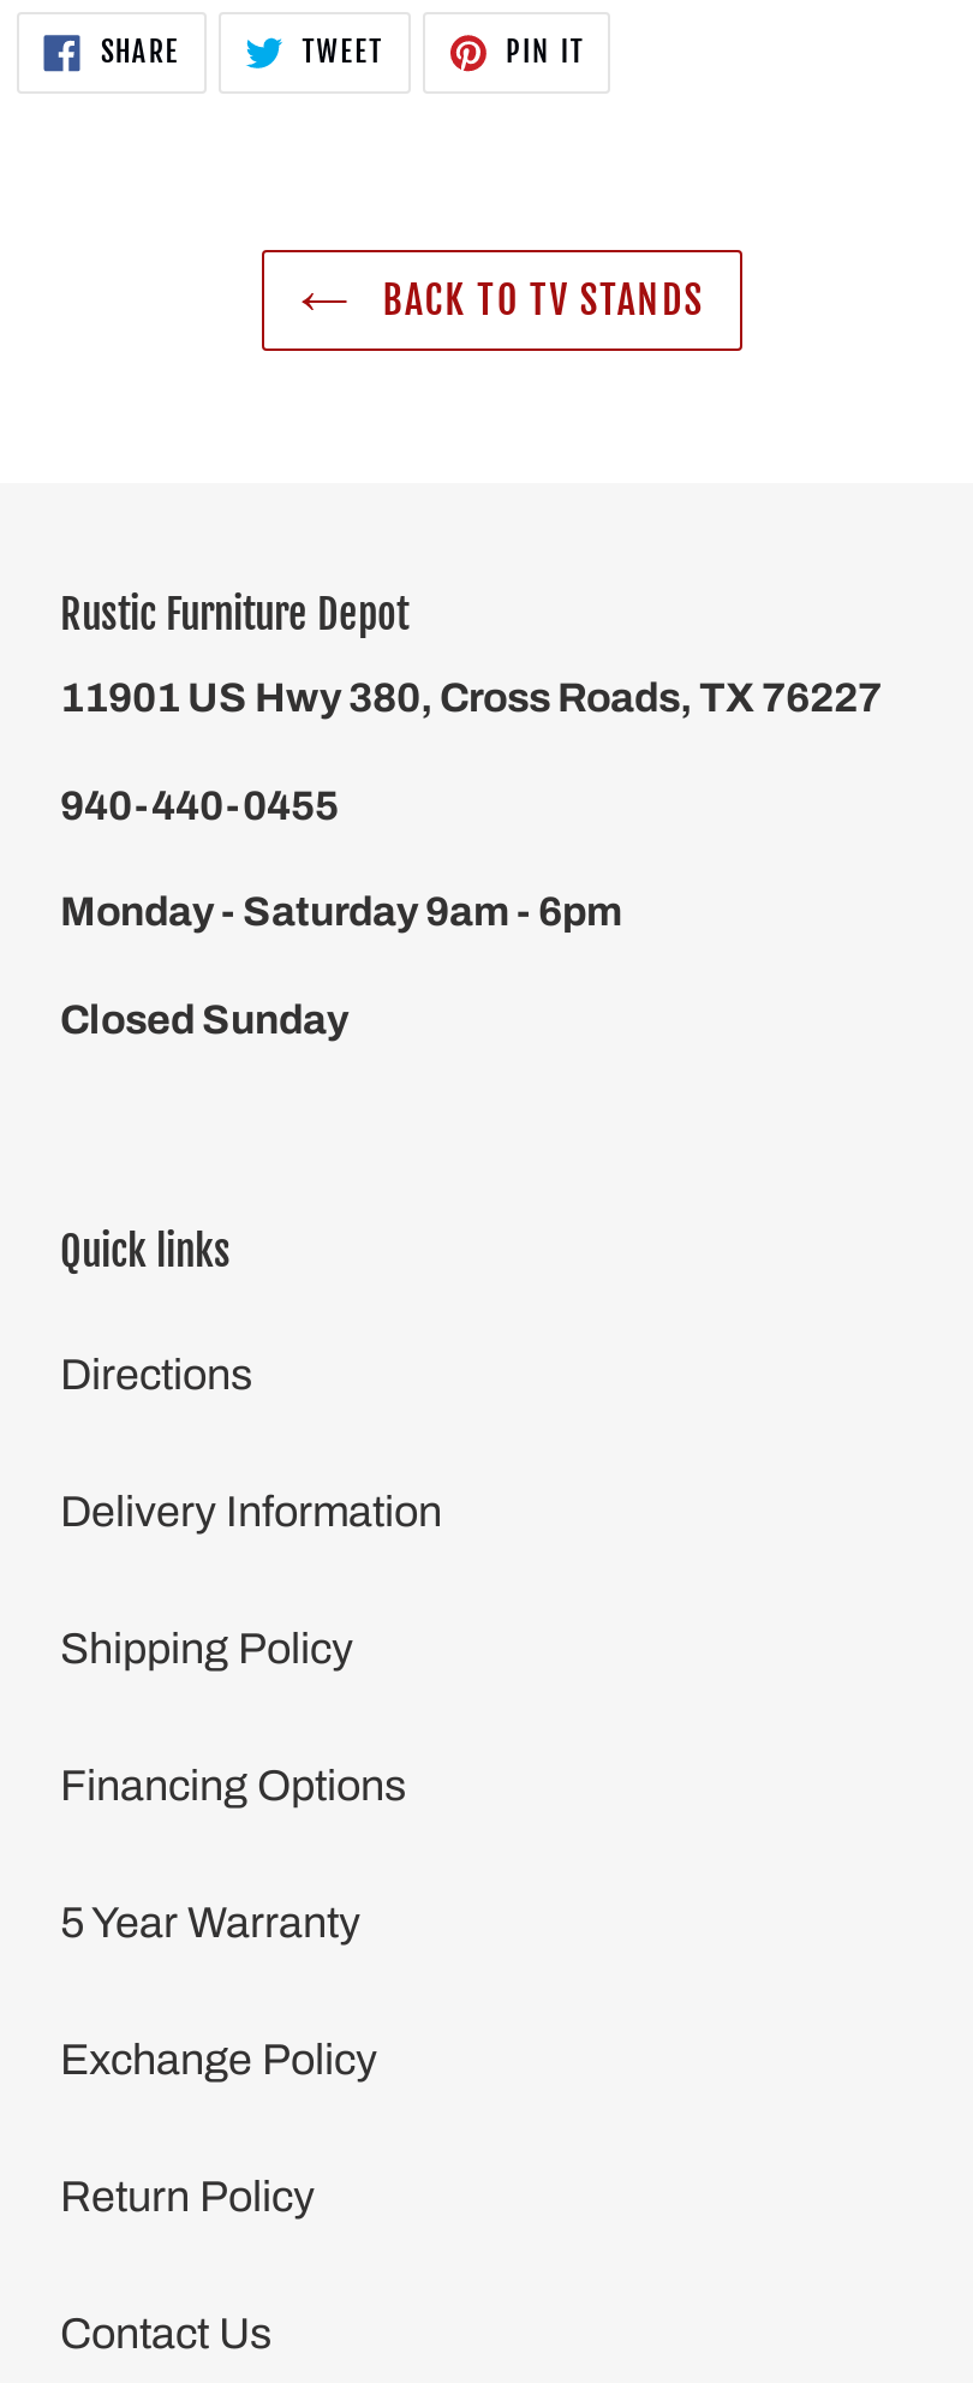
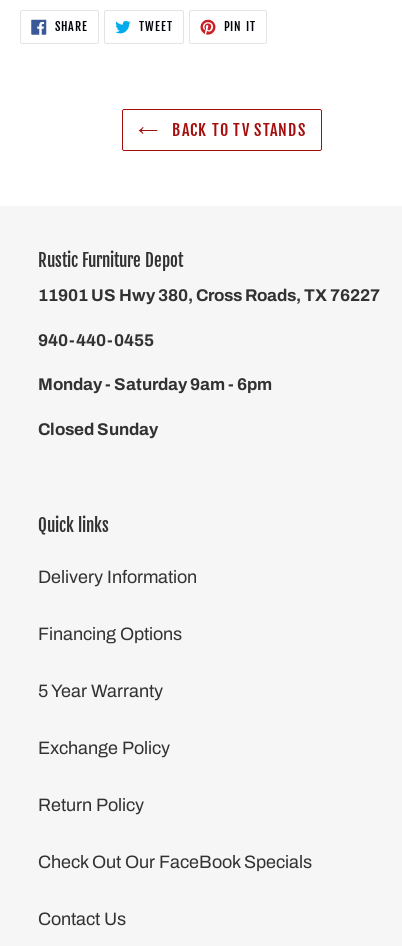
- Directions

- Shipping Policy

moved up: Financing Options | 5 Year Warranty | Exchange Policy | Return Policy

+ Check Out Our FaceBook Specials
